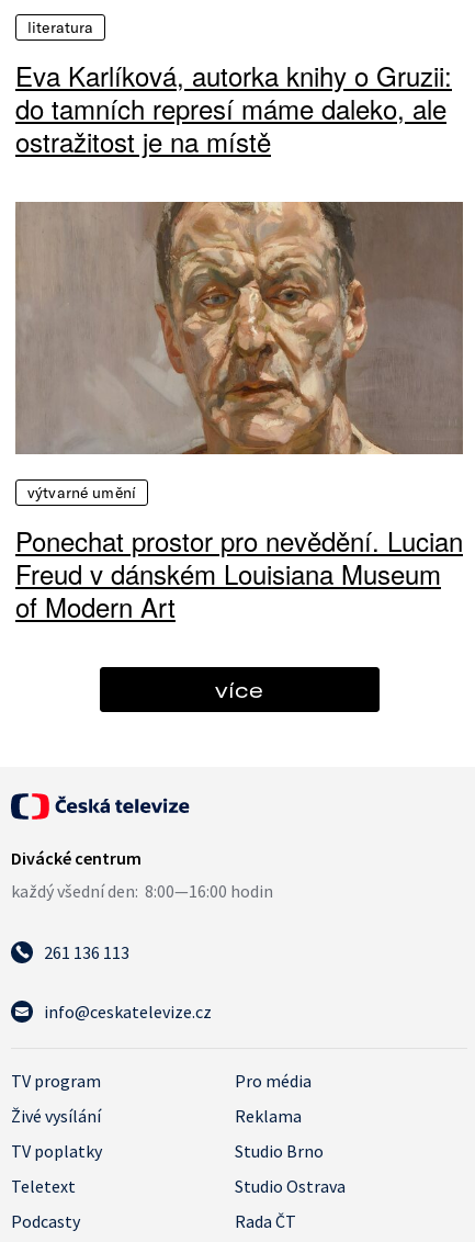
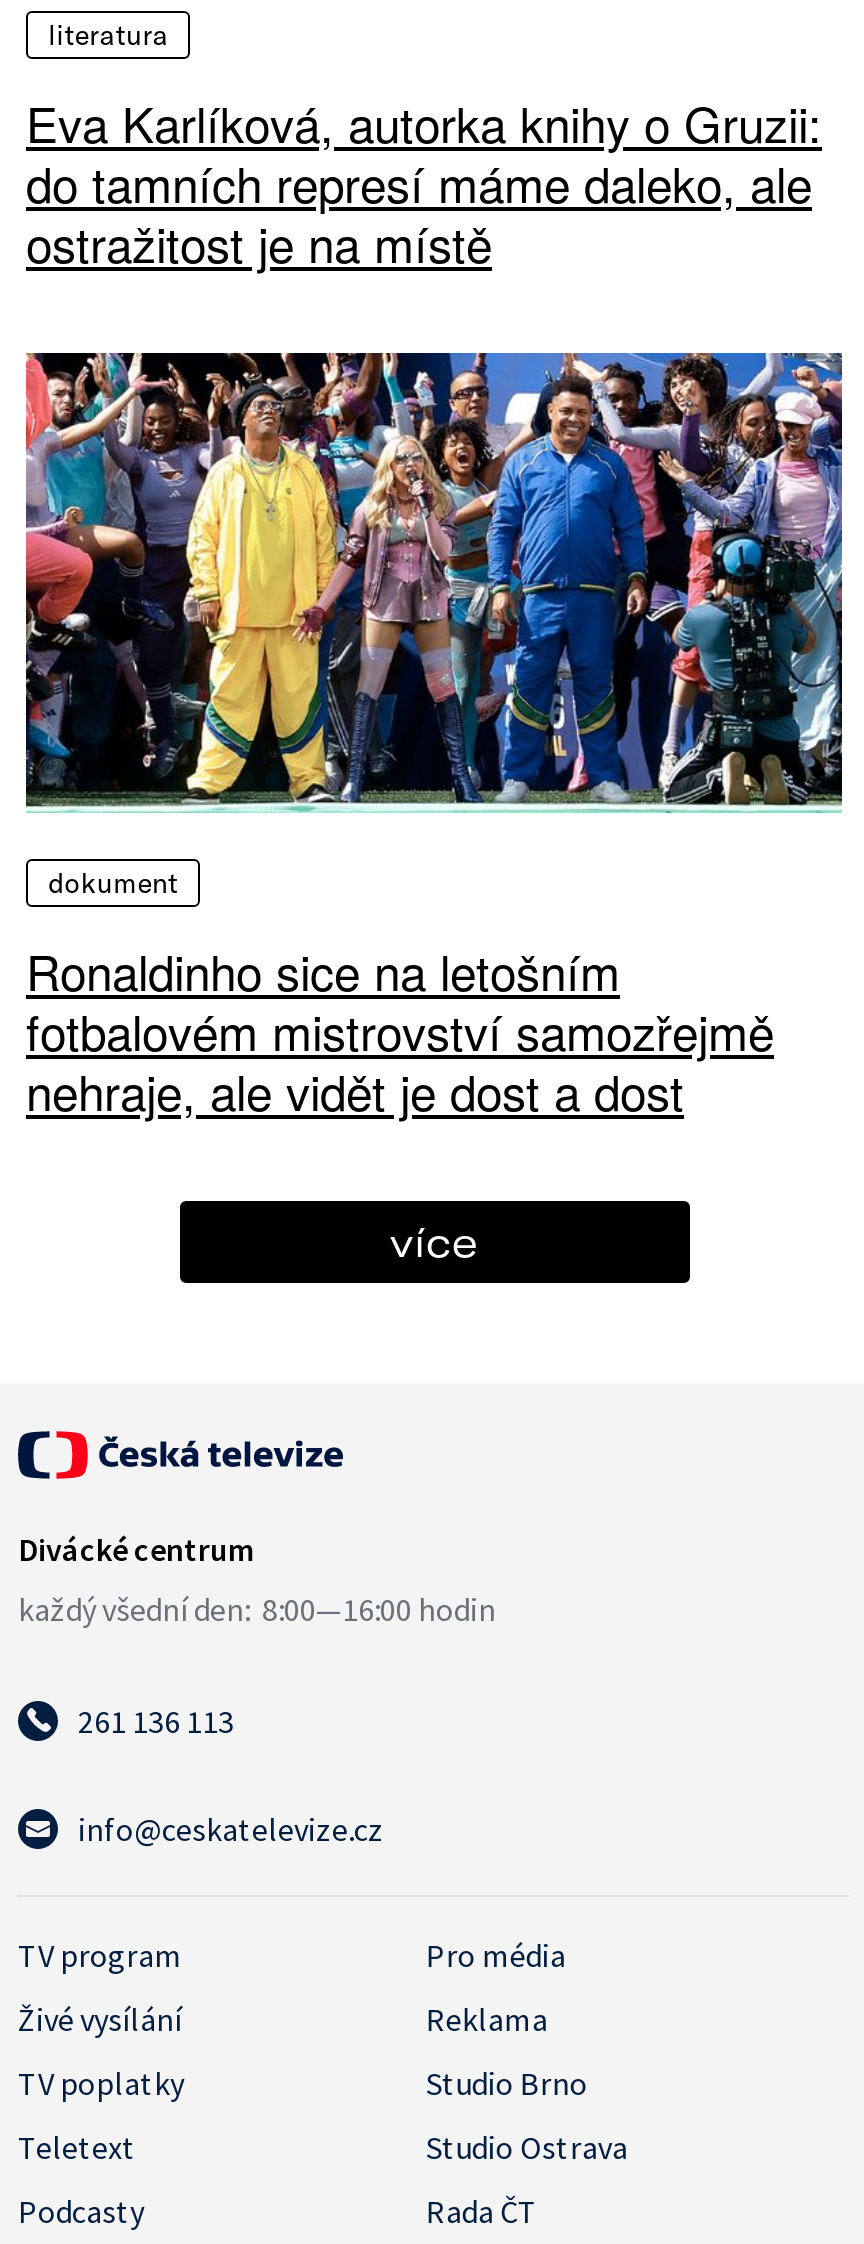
- [image]
- výtvarné umění
+ [image]
+ dokument

- Ponechat prostor pro nevědění. Lucian
- Freud v dánském Louisiana Museum
- of Modern Art
+ Ronaldinho sice na letošním
+ fotbalovém mistrovství samozřejmě
+ nehraje, ale vidět je dost a dost
